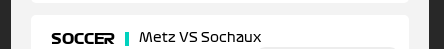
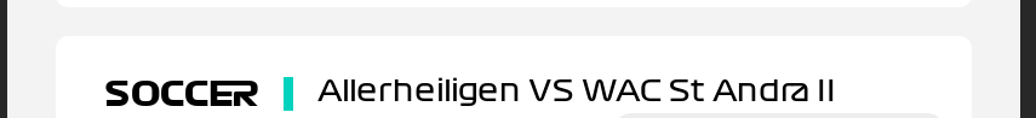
- Metz VS Sochaux
+ Allerheiligen VS WAC St Andra II
